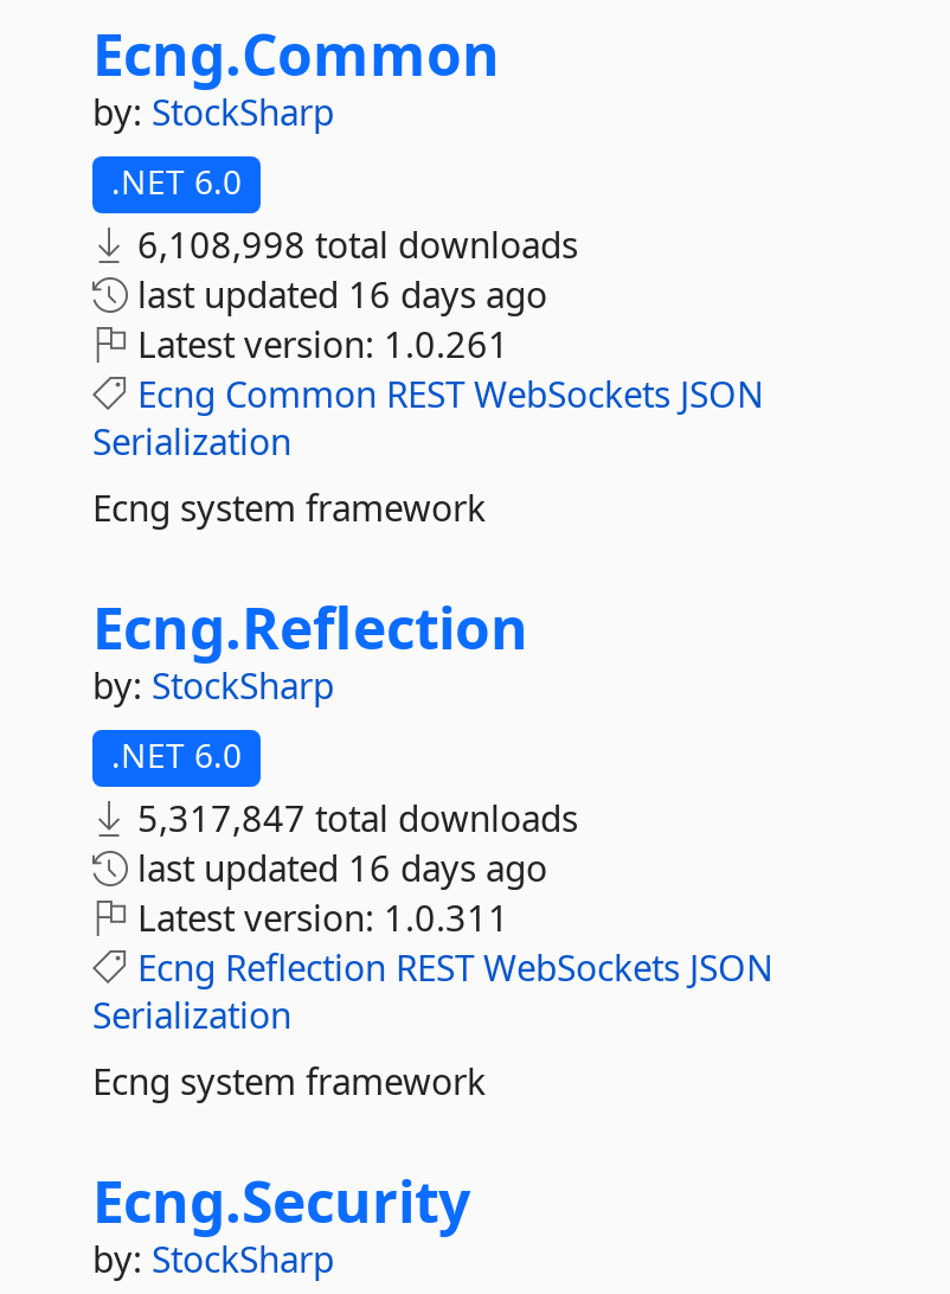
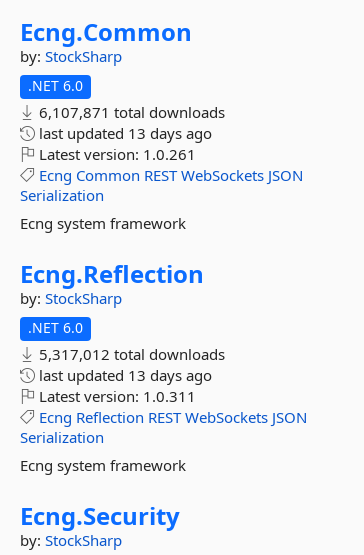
- 6,108,998 total downloads
+ 6,107,871 total downloads

- last updated 16 days ago
+ last updated 13 days ago

- 5,317,847 total downloads
+ 5,317,012 total downloads

- last updated 16 days ago
+ last updated 13 days ago
